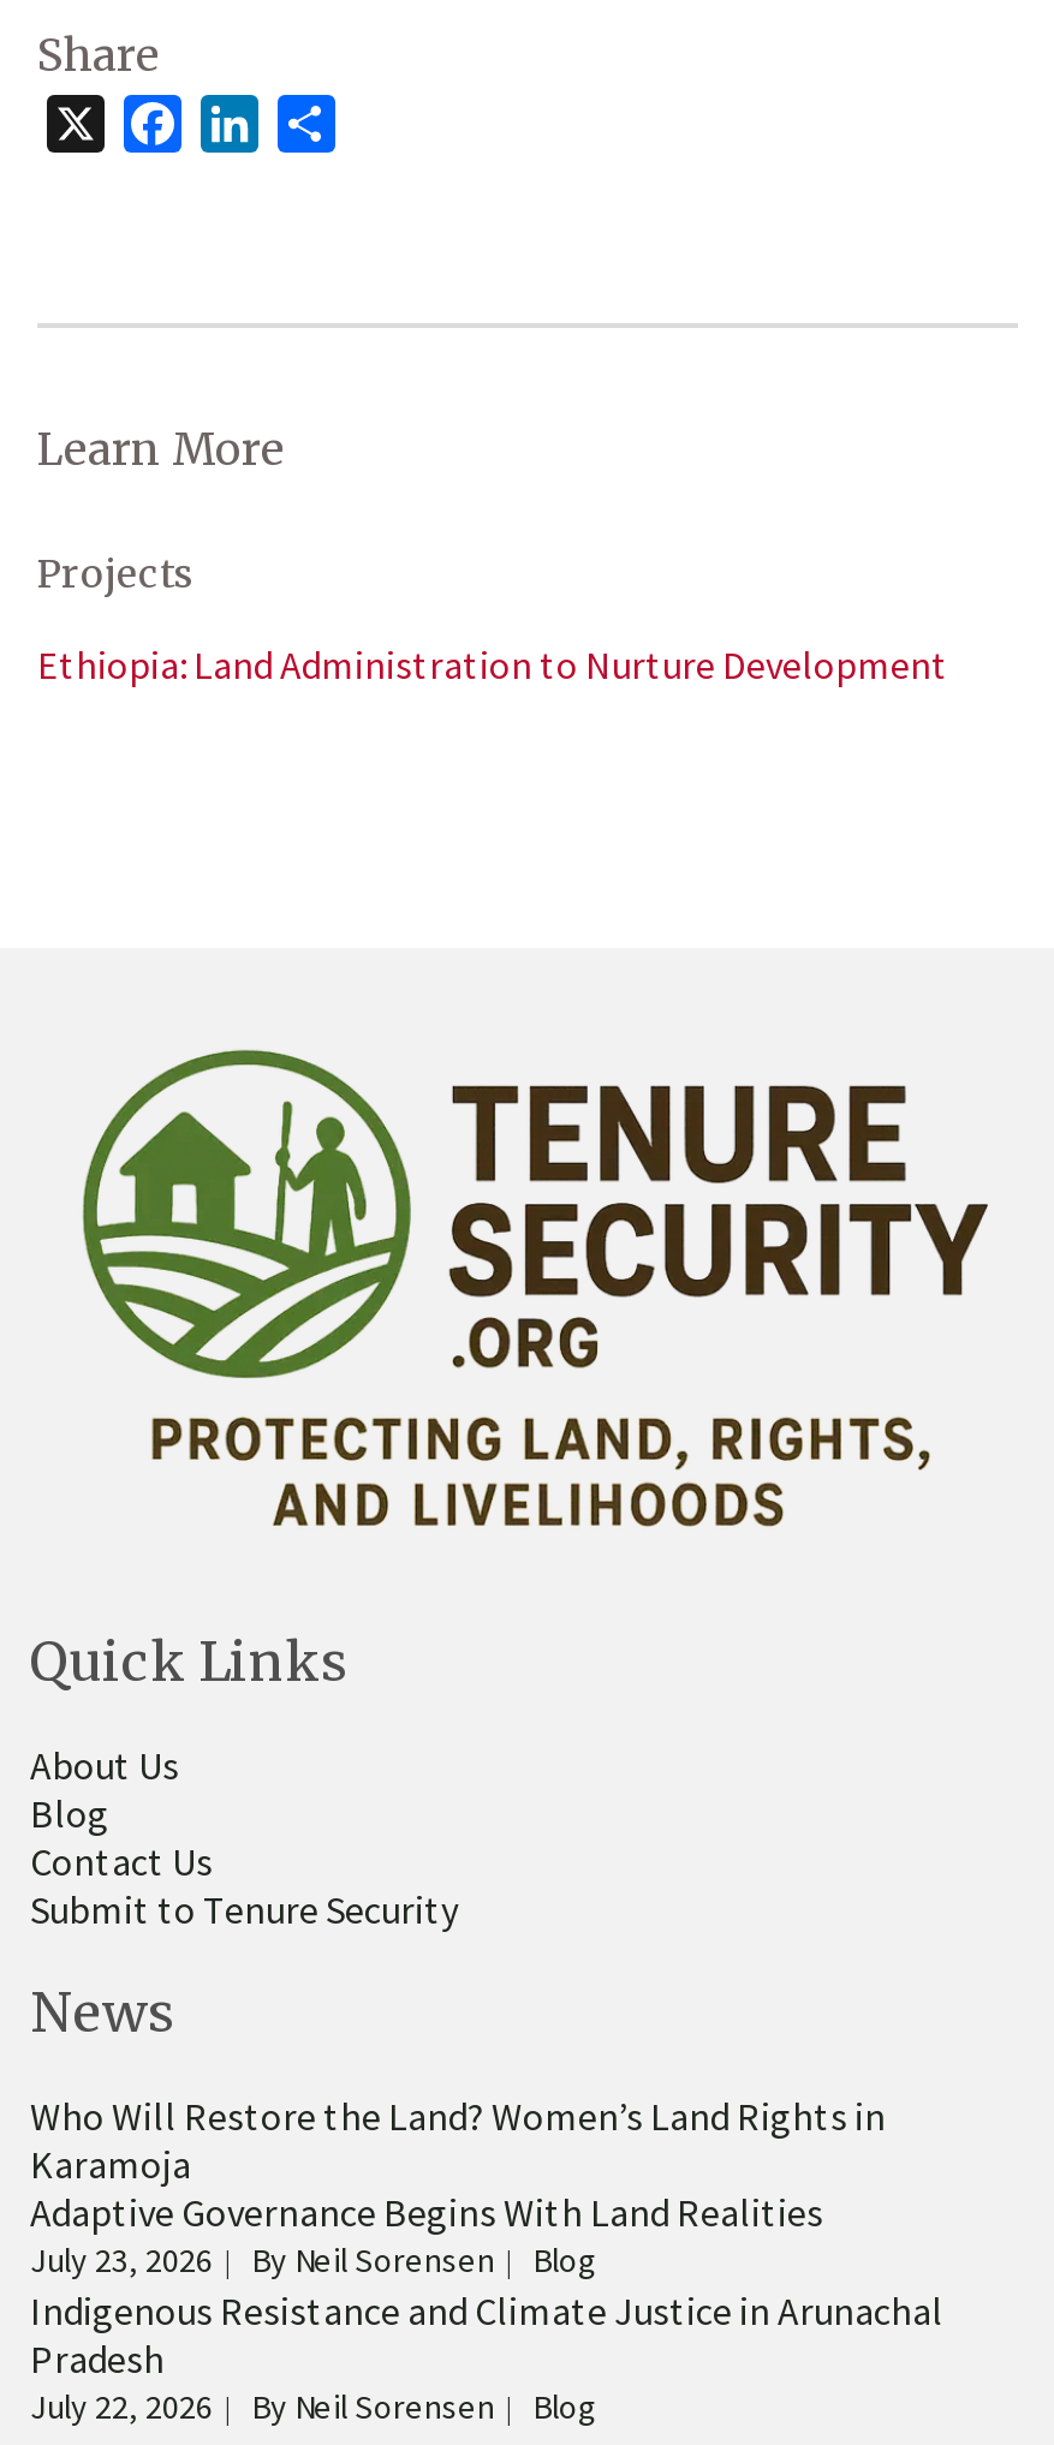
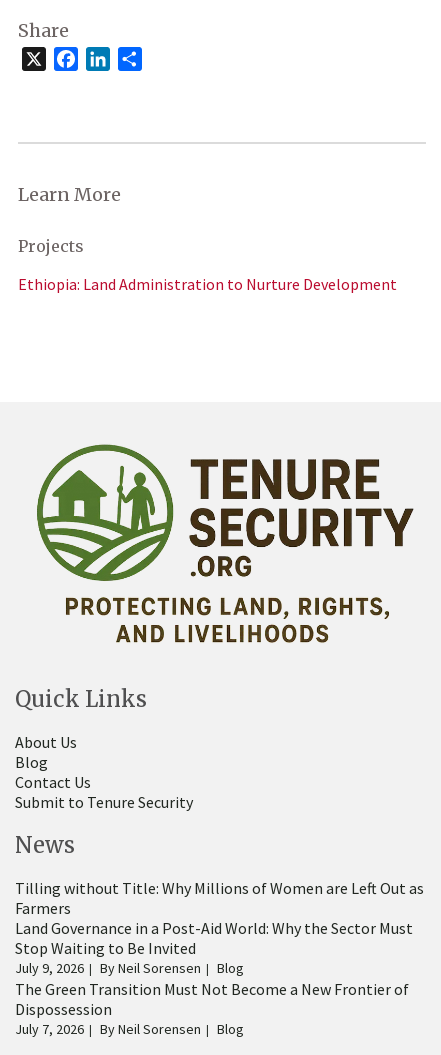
- Who Will Restore the Land? Women’s Land Rights in
- Karamoja
- Adaptive Governance Begins With Land Realities
- July 23, 2026
+ Tilling without Title: Why Millions of Women are Left Out as
+ Farmers
+ Land Governance in a Post-Aid World: Why the Sector Must
+ Stop Waiting to Be Invited
+ July 9, 2026

- Indigenous Resistance and Climate Justice in Arunachal
- Pradesh
- July 22, 2026
+ The Green Transition Must Not Become a New Frontier of
+ Dispossession
+ July 7, 2026
